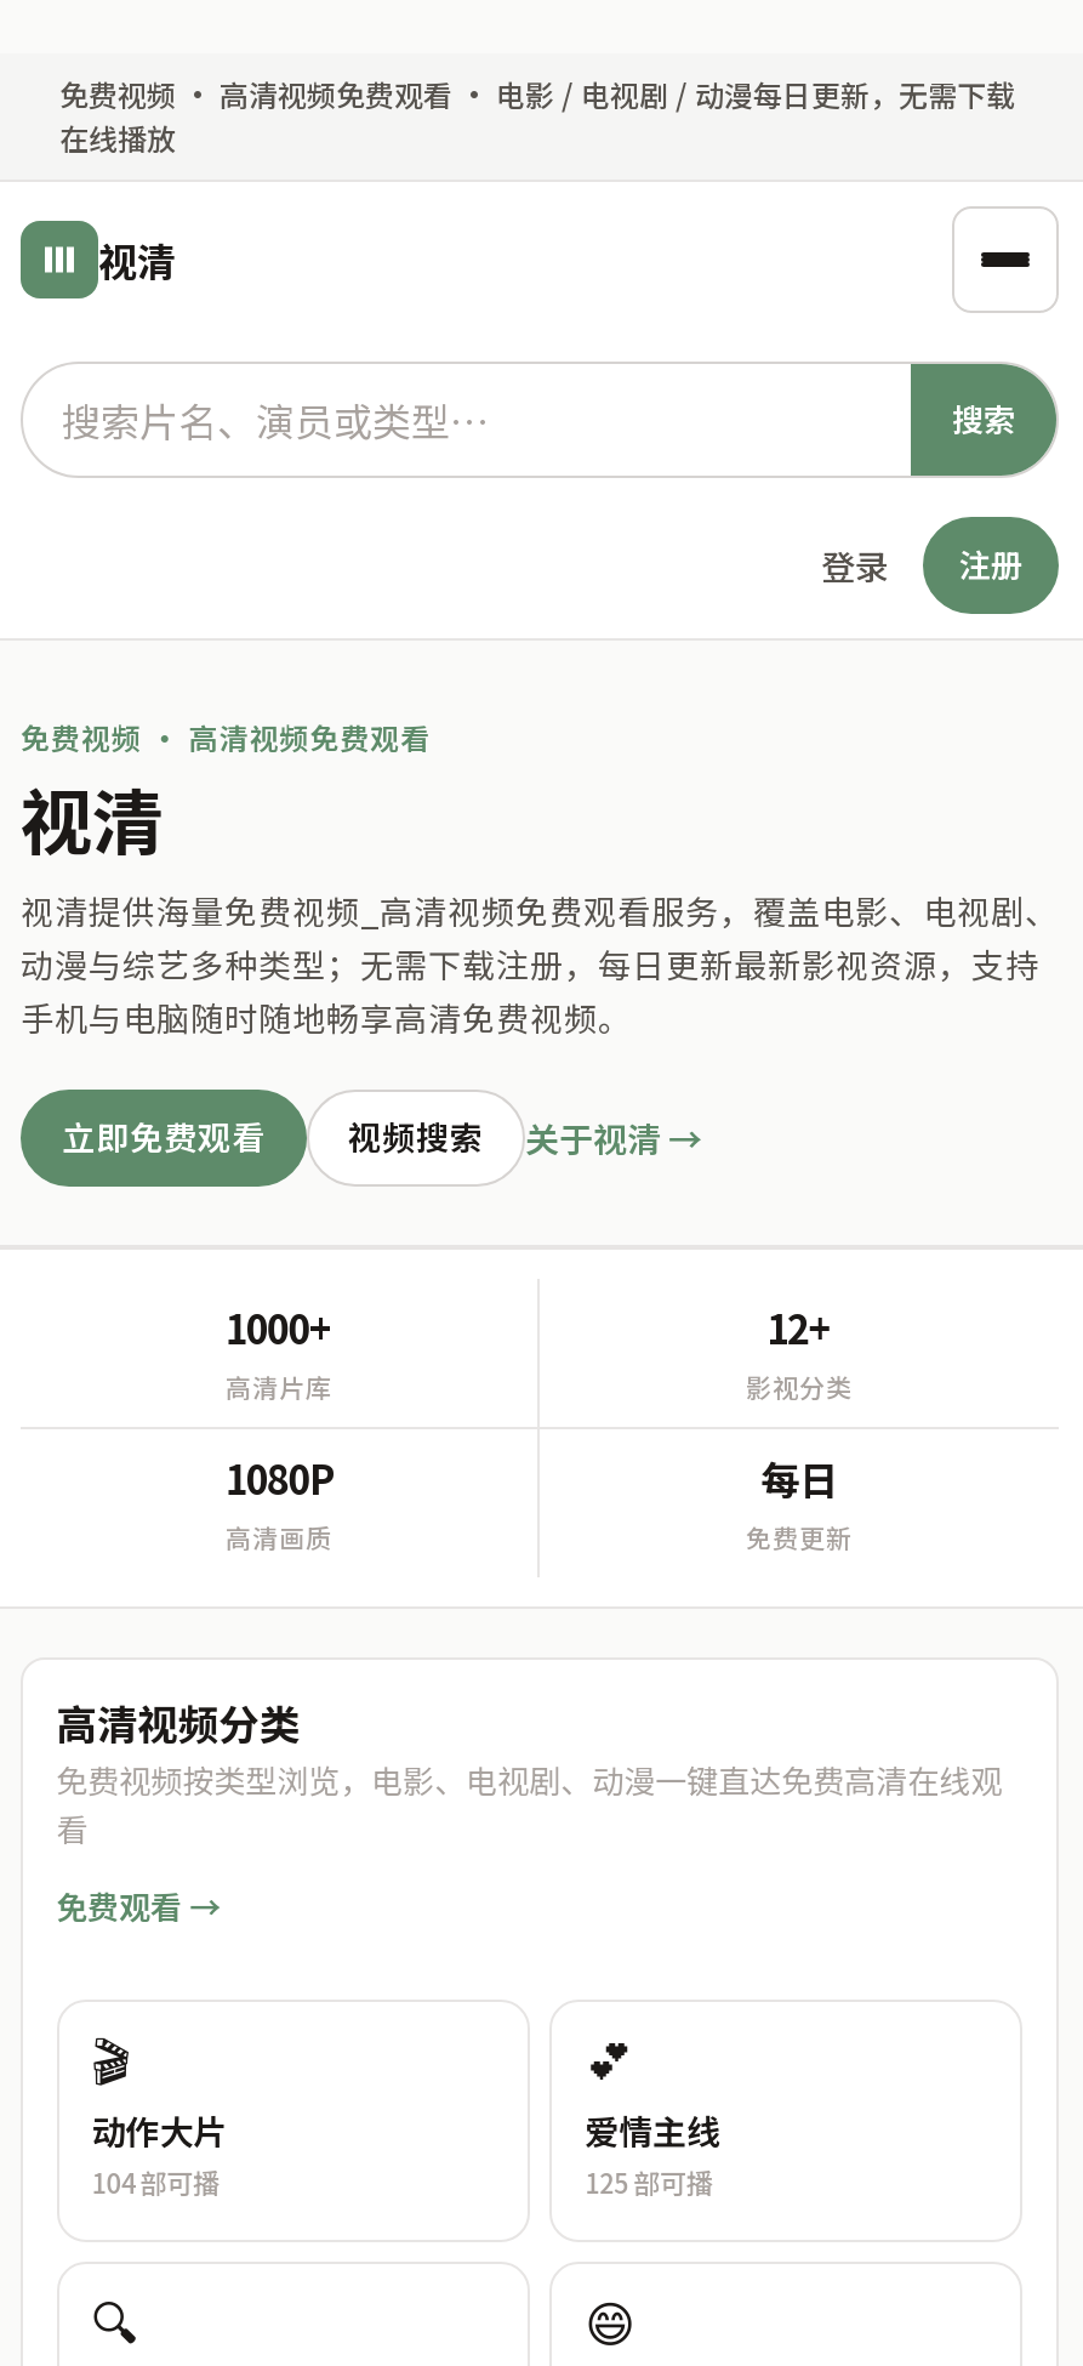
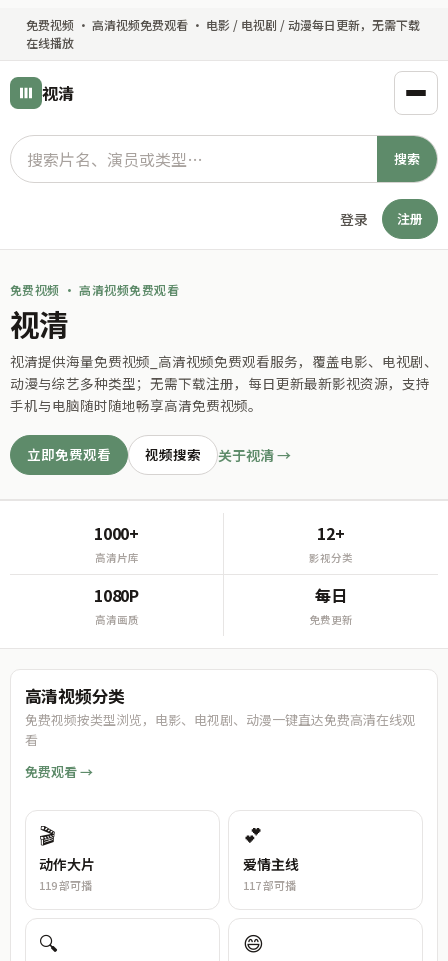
- 104部可播
+ 119部可播

- 125部可播
+ 117部可播
